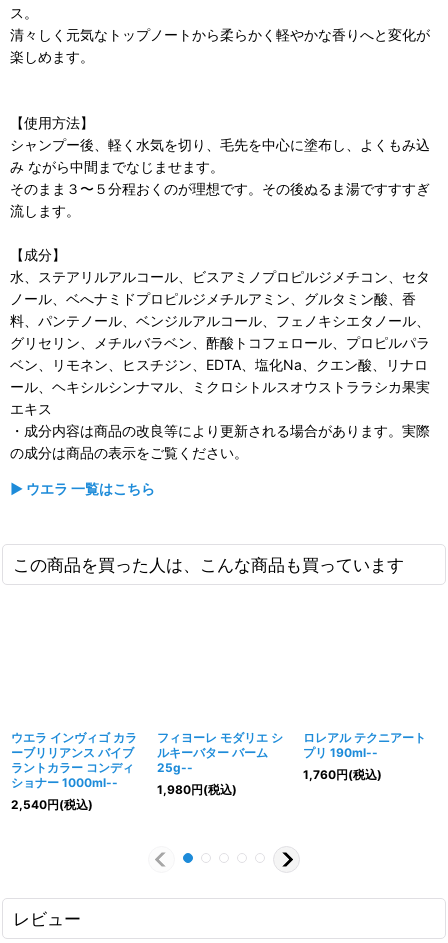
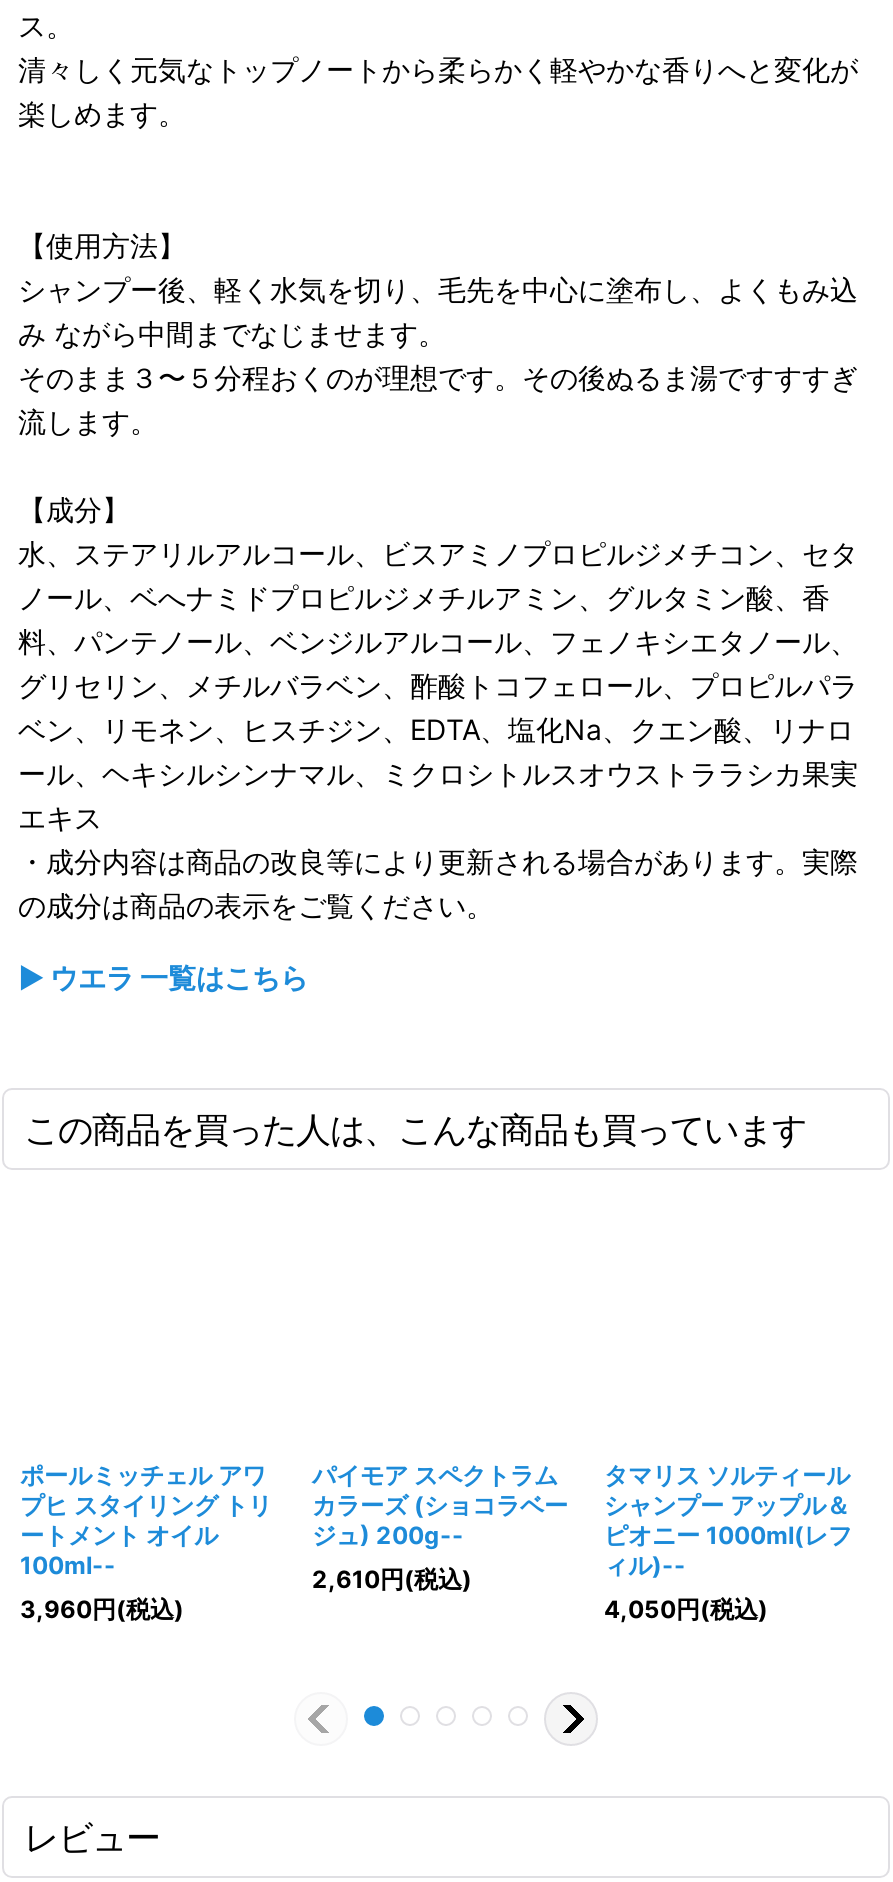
- ウエラ インヴィゴ カラ
- ーブリリアンス バイブ
- ラントカラー コンディ
- ショナー 1000ml--
+ ポールミッチェル アワ
+ プヒ スタイリング トリ
+ ートメント オイル
+ 100ml--

- フィヨーレ モダリエ シ
- ルキーバター バーム
- 25g--
+ パイモア スペクトラム
+ カラーズ (ショコラベー
+ ジュ) 200g--

- ロレアル テクニアート
- プリ 190ml--
+ タマリス ソルティール
+ シャンプー アップル＆
+ ピオニー 1000ml(レフ
+ ィル)--

- 1,760円(税込)
+ 4,050円(税込)

- 1,980円(税込)
+ 2,610円(税込)

- 2,540円(税込)
+ 3,960円(税込)
